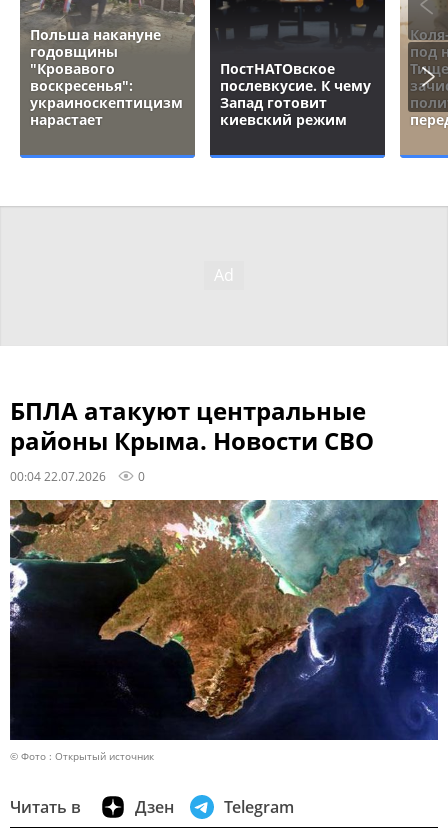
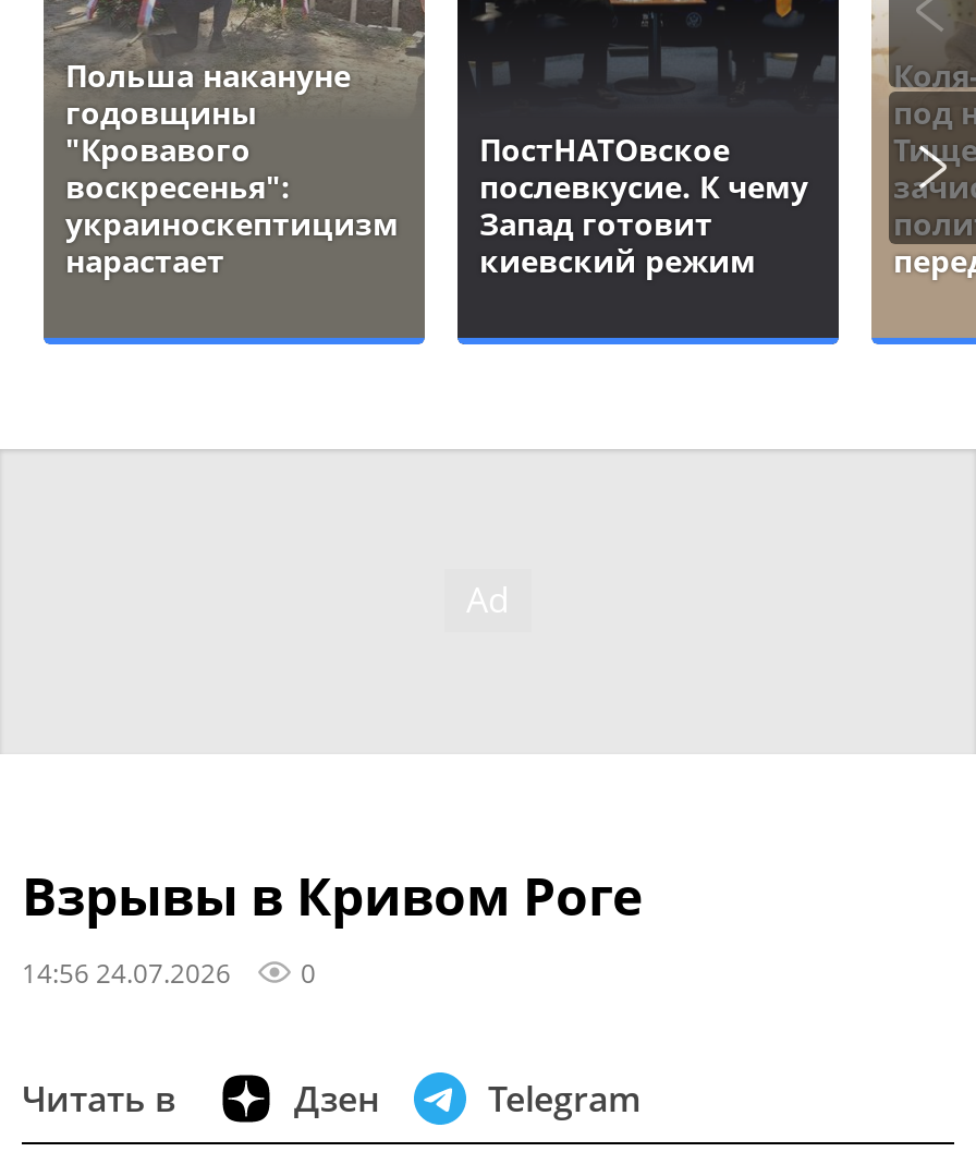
- БПЛА атакуют центральные
- районы Крыма. Новости СВО
- 00:04 22.07.2026
+ Взрывы в Кривом Роге
+ 14:56 24.07.2026

- [image]
- © Фото : Открытый источник
